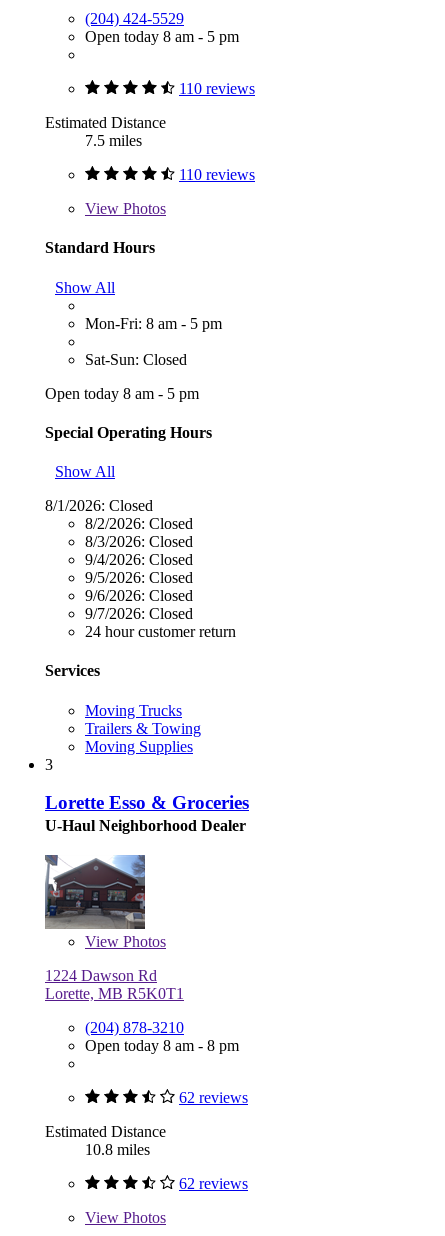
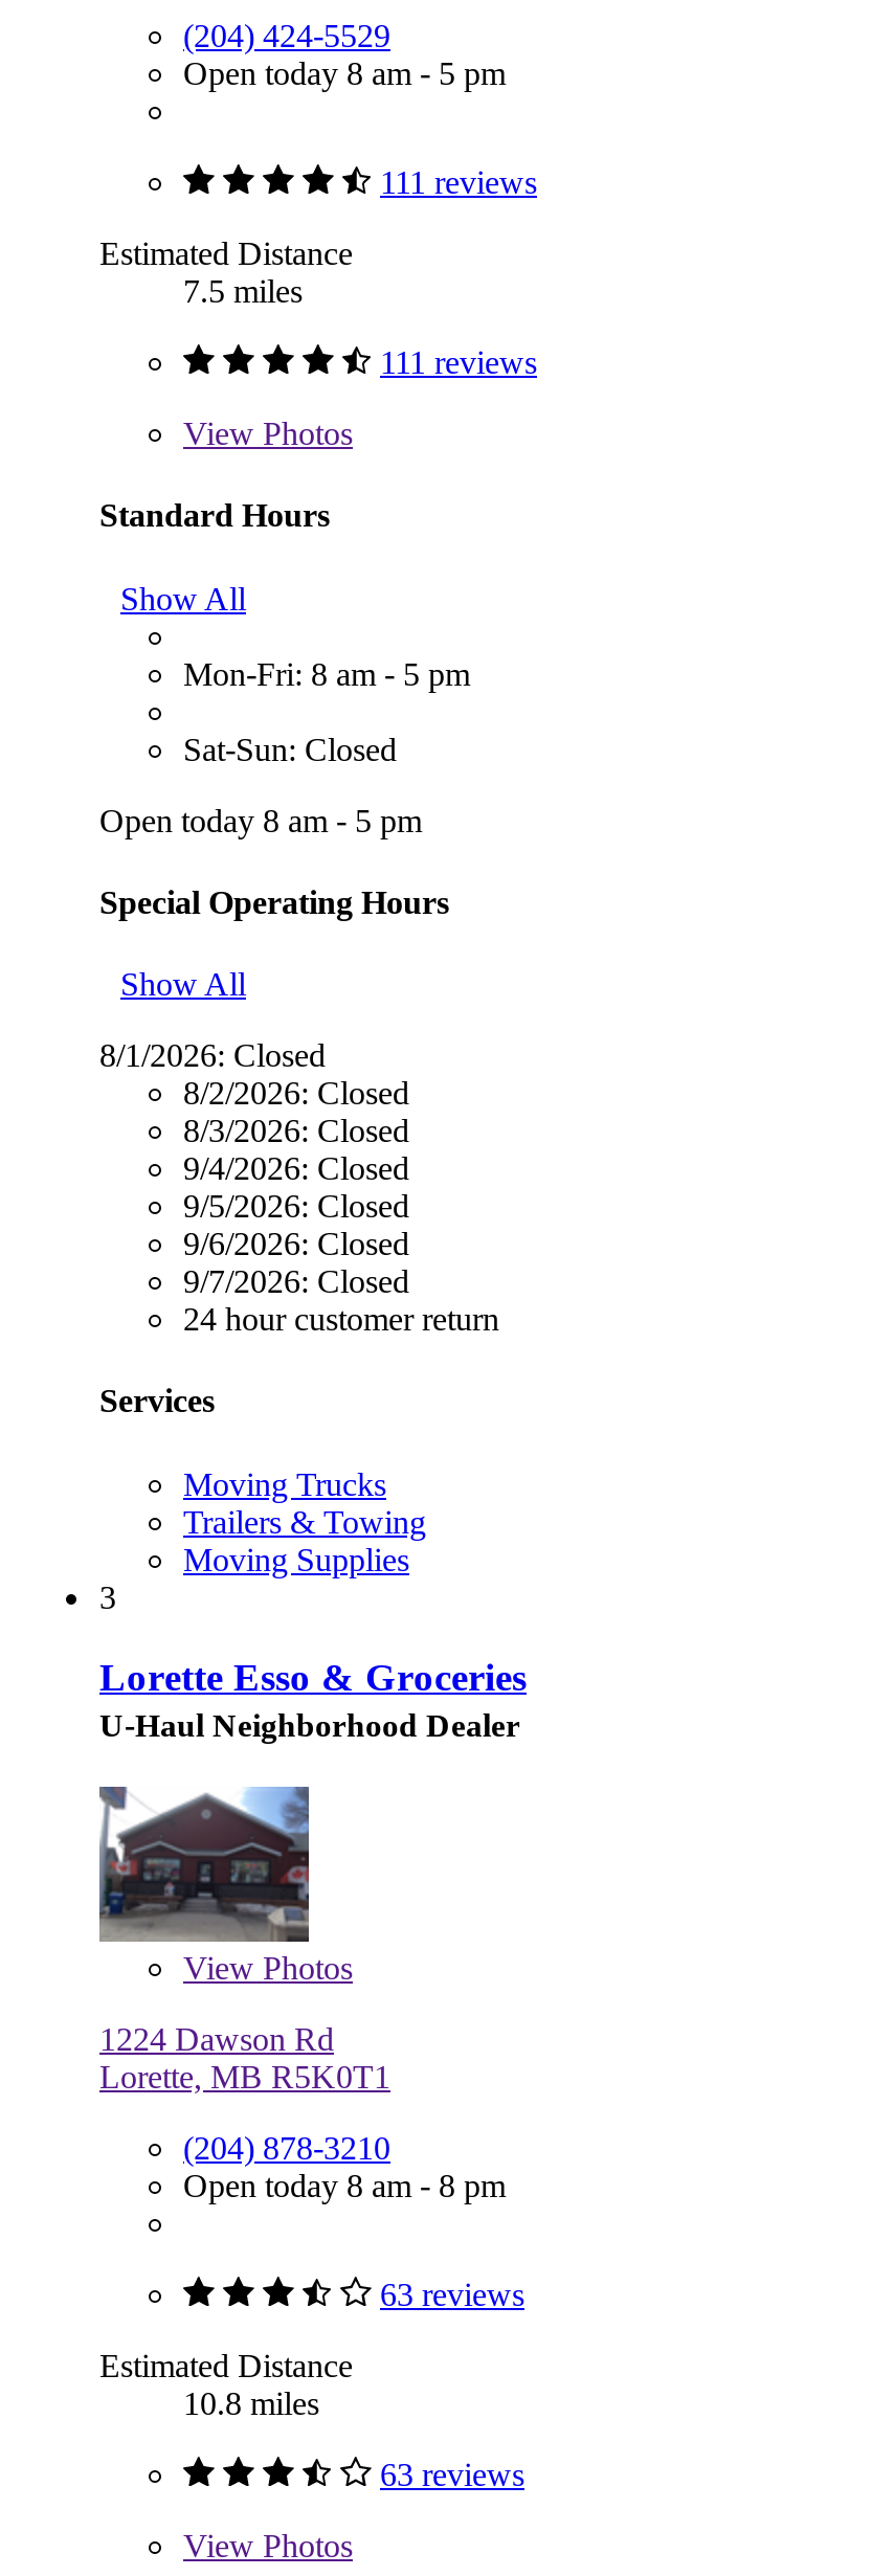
- 110 reviews
+ 111 reviews

- 110 reviews
+ 111 reviews

- 62 reviews
+ 63 reviews

- 62 reviews
+ 63 reviews
